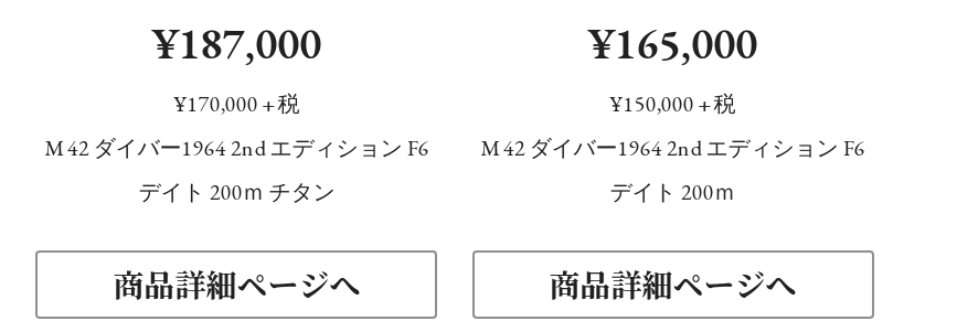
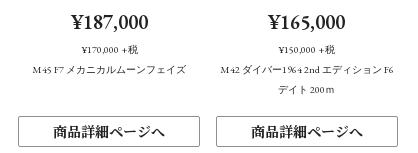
- M42 ダイバー1964 2nd エディション F6
- デイト 200ｍ チタン
+ M45 F7 メカニカルムーンフェイズ
